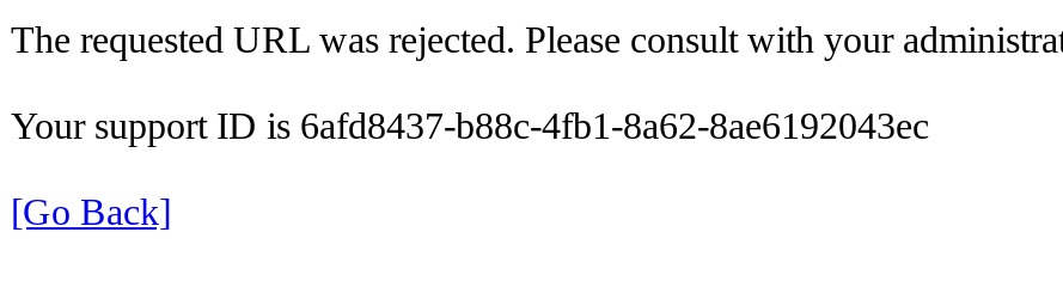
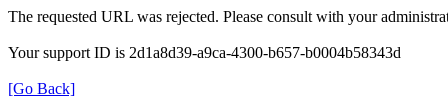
- Your support ID is 6afd8437-b88c-4fb1-8a62-8ae6192043ec
+ Your support ID is 2d1a8d39-a9ca-4300-b657-b0004b58343d
